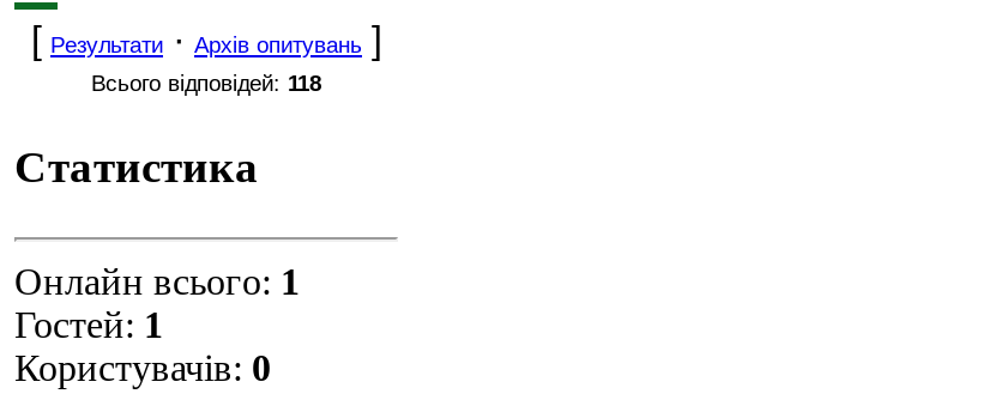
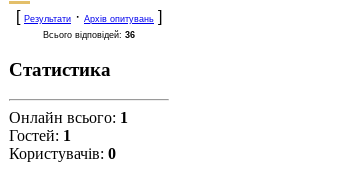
- Всього відповідей: 118
+ Всього відповідей: 36
